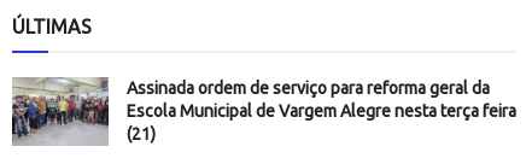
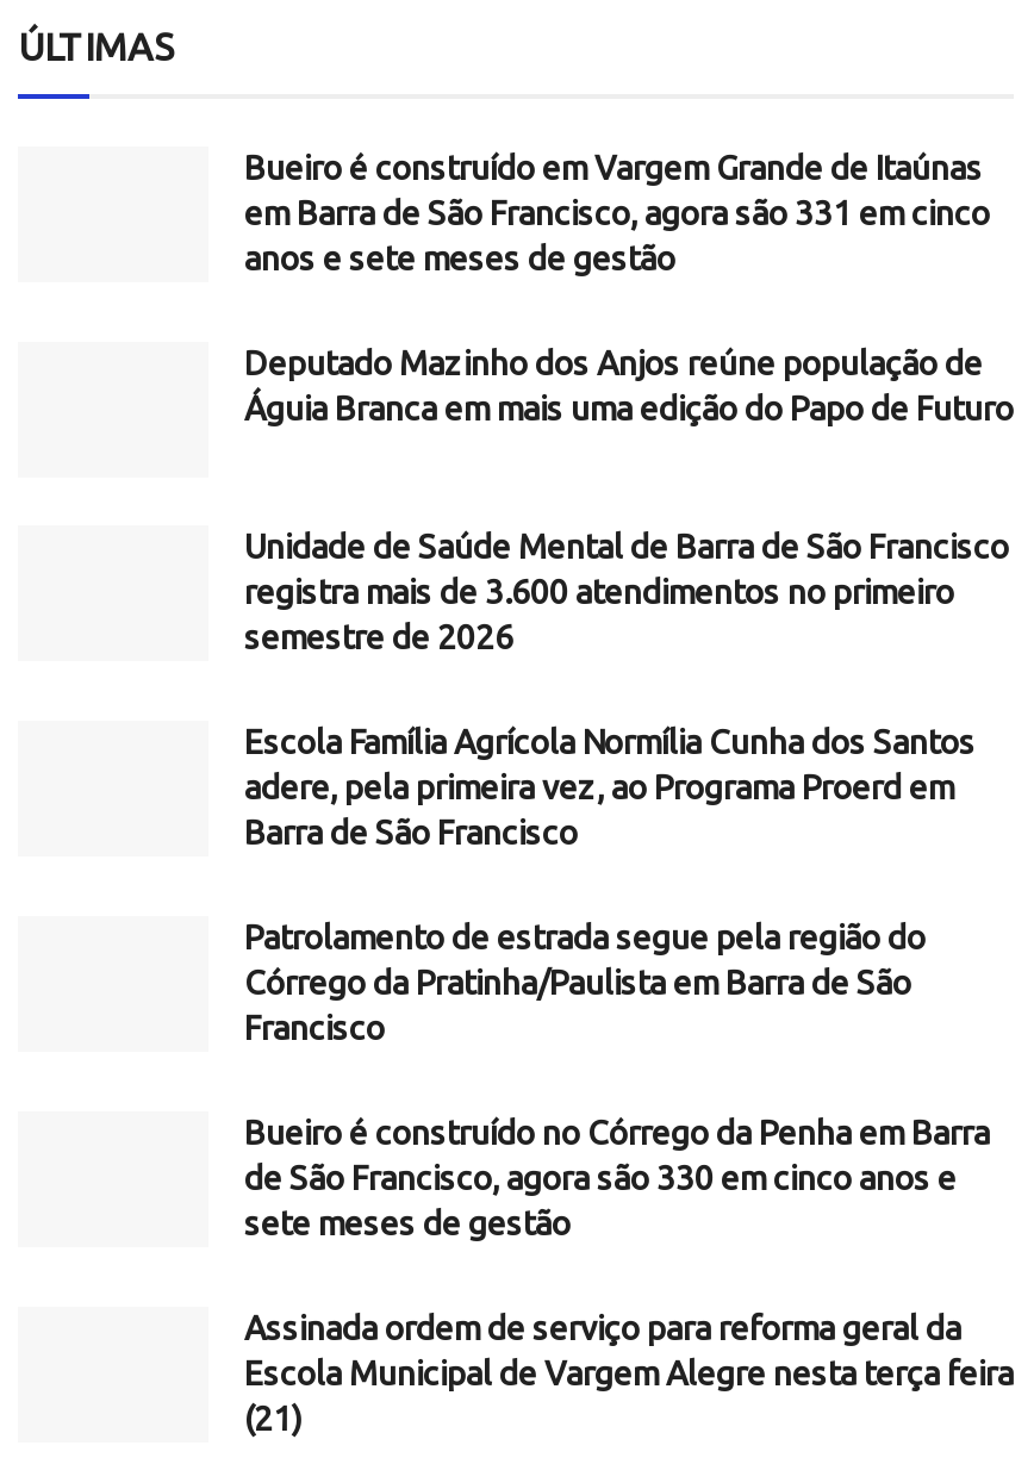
+ Bueiro é construído em Vargem Grande de Itaúnas
+ em Barra de São Francisco, agora são 331 em cinco
+ anos e sete meses de gestão
+ Deputado Mazinho dos Anjos reúne população de
+ Águia Branca em mais uma edição do Papo de Futuro

+ Unidade de Saúde Mental de Barra de São Francisco
+ registra mais de 3.600 atendimentos no primeiro
+ semestre de 2026
+ Escola Família Agrícola Normília Cunha dos Santos
+ adere, pela primeira vez, ao Programa Proerd em
+ Barra de São Francisco
+ Patrolamento de estrada segue pela região do
+ Córrego da Pratinha/Paulista em Barra de São
+ Francisco
+ Bueiro é construído no Córrego da Penha em Barra
+ de São Francisco, agora são 330 em cinco anos e
+ sete meses de gestão

- [image]
